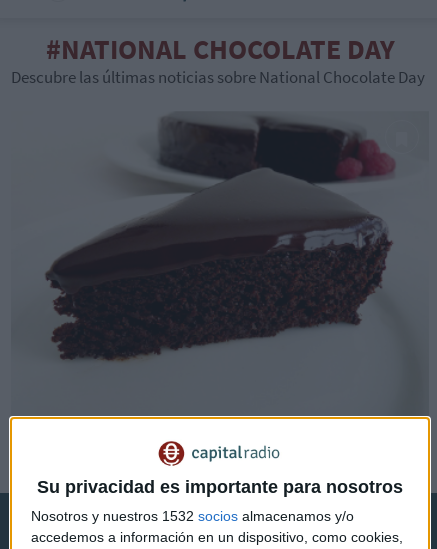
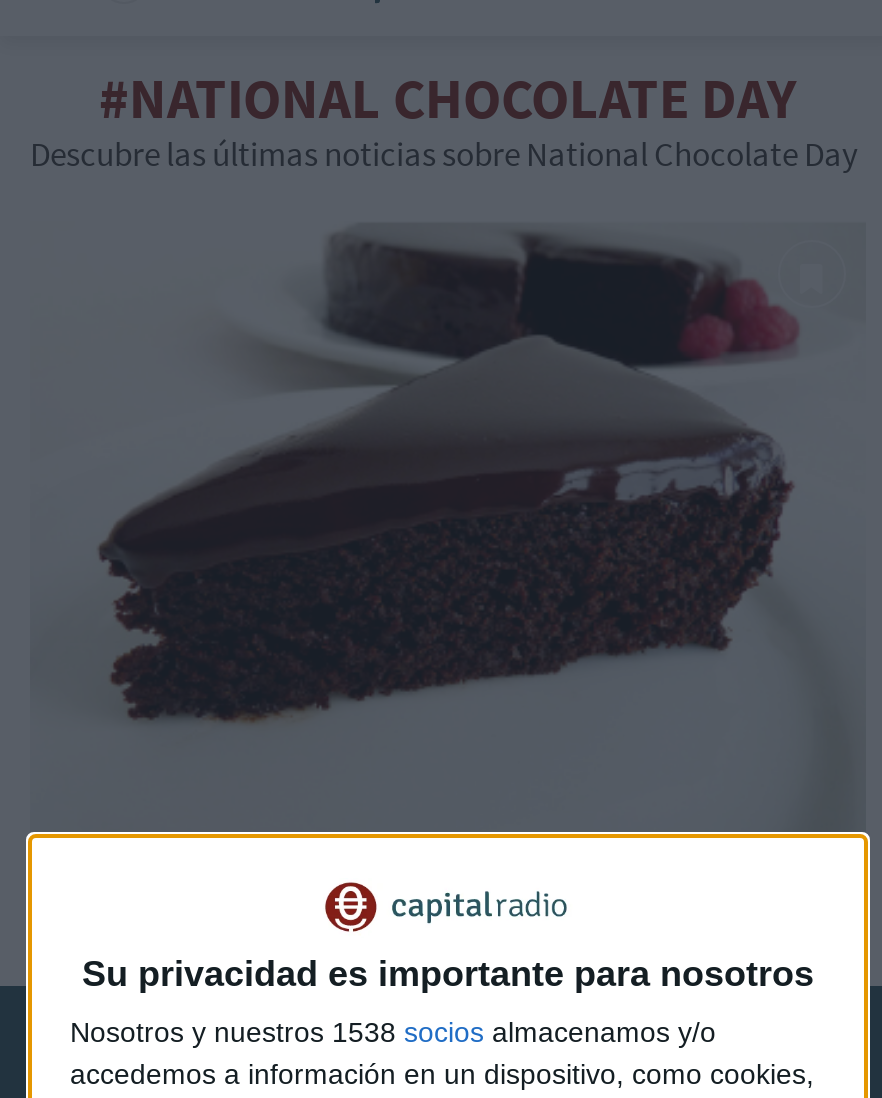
- Nosotros y nuestros 1532 socios almacenamos y/o
+ Nosotros y nuestros 1538 socios almacenamos y/o
